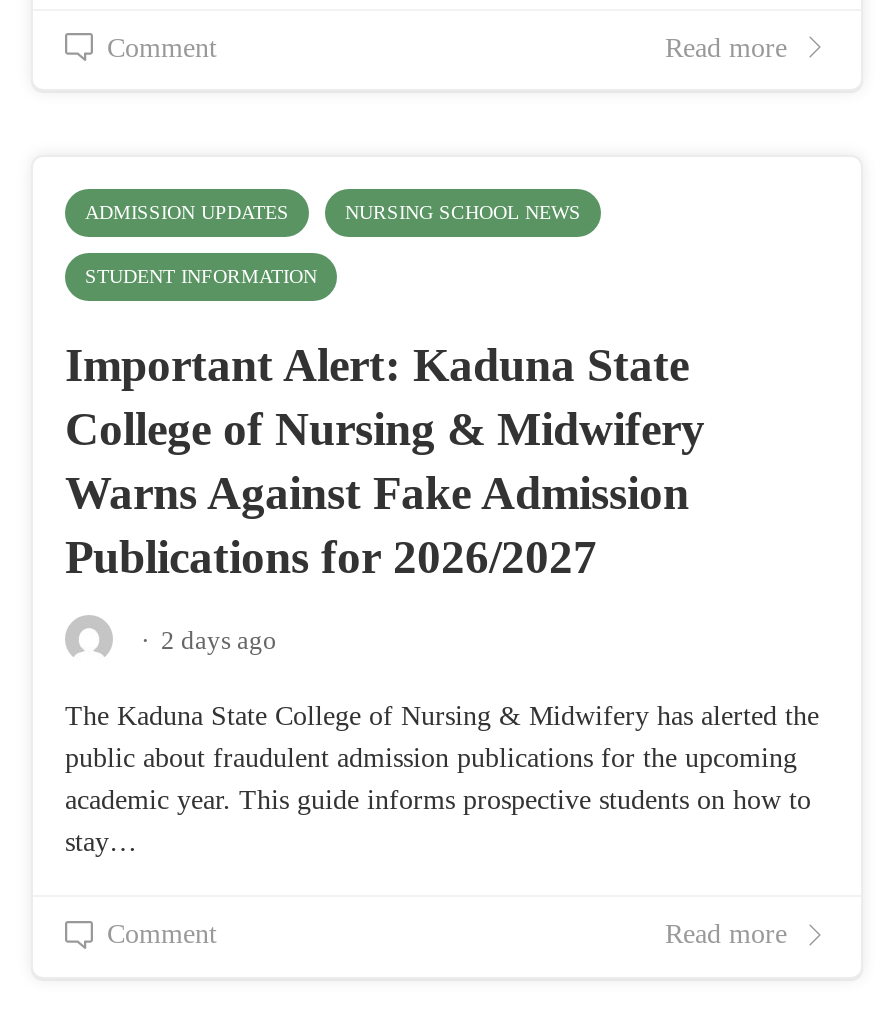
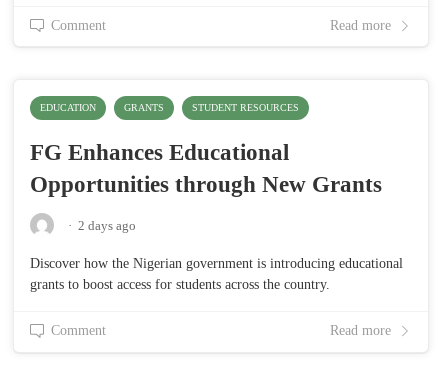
- ADMISSION UPDATES
- NURSING SCHOOL NEWS
- STUDENT INFORMATION
- Important Alert: Kaduna State
- College of Nursing & Midwifery
- Warns Against Fake Admission
- Publications for 2026/2027
+ EDUCATION
+ GRANTS
+ STUDENT RESOURCES
+ FG Enhances Educational
+ Opportunities through New Grants

- The Kaduna State College of Nursing & Midwifery has alerted the
- public about fraudulent admission publications for the upcoming
- academic year. This guide informs prospective students on how to
- stay…
+ Discover how the Nigerian government is introducing educational
+ grants to boost access for students across the country.
